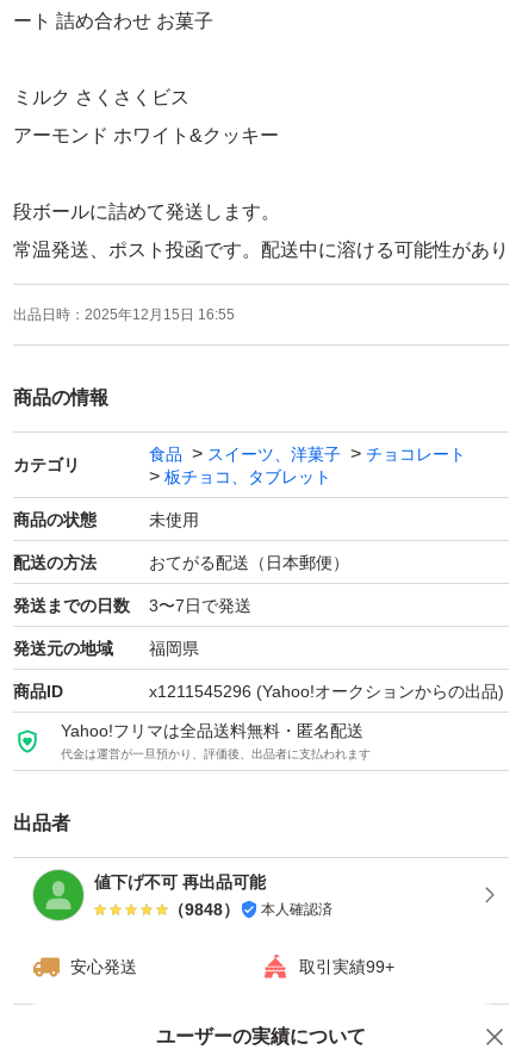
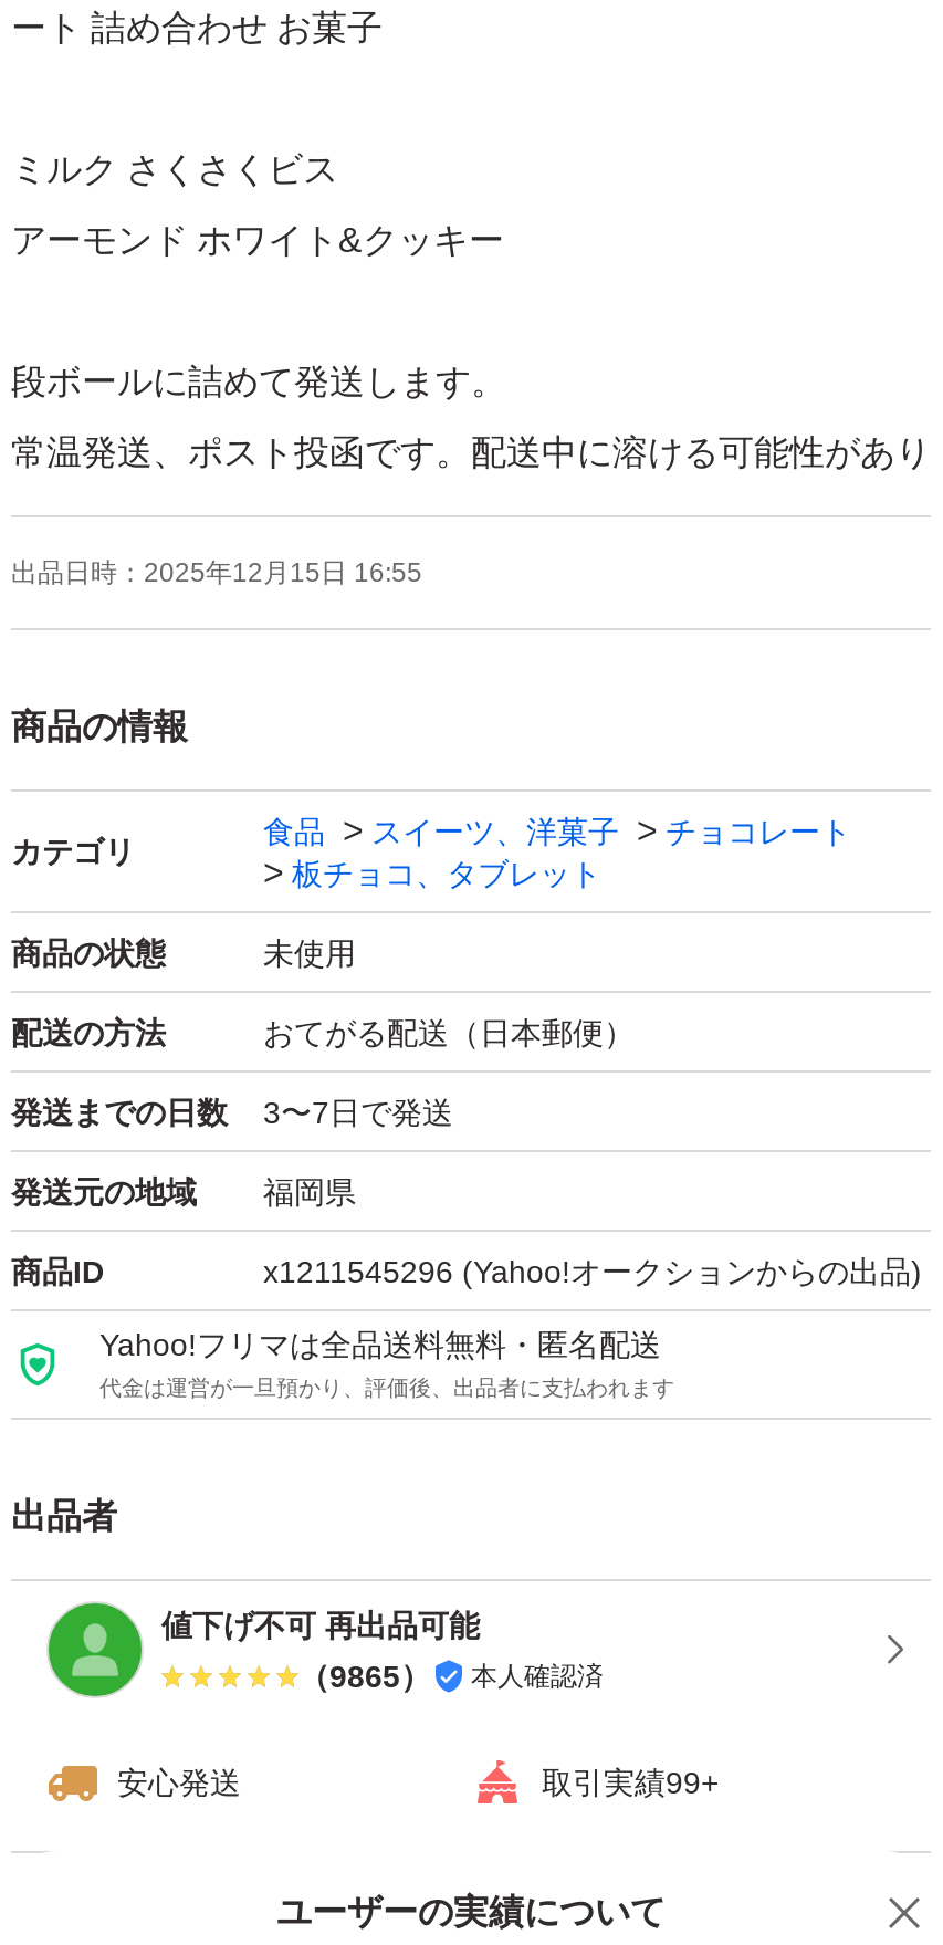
- （9848） 本人確認済
+ （9865） 本人確認済
